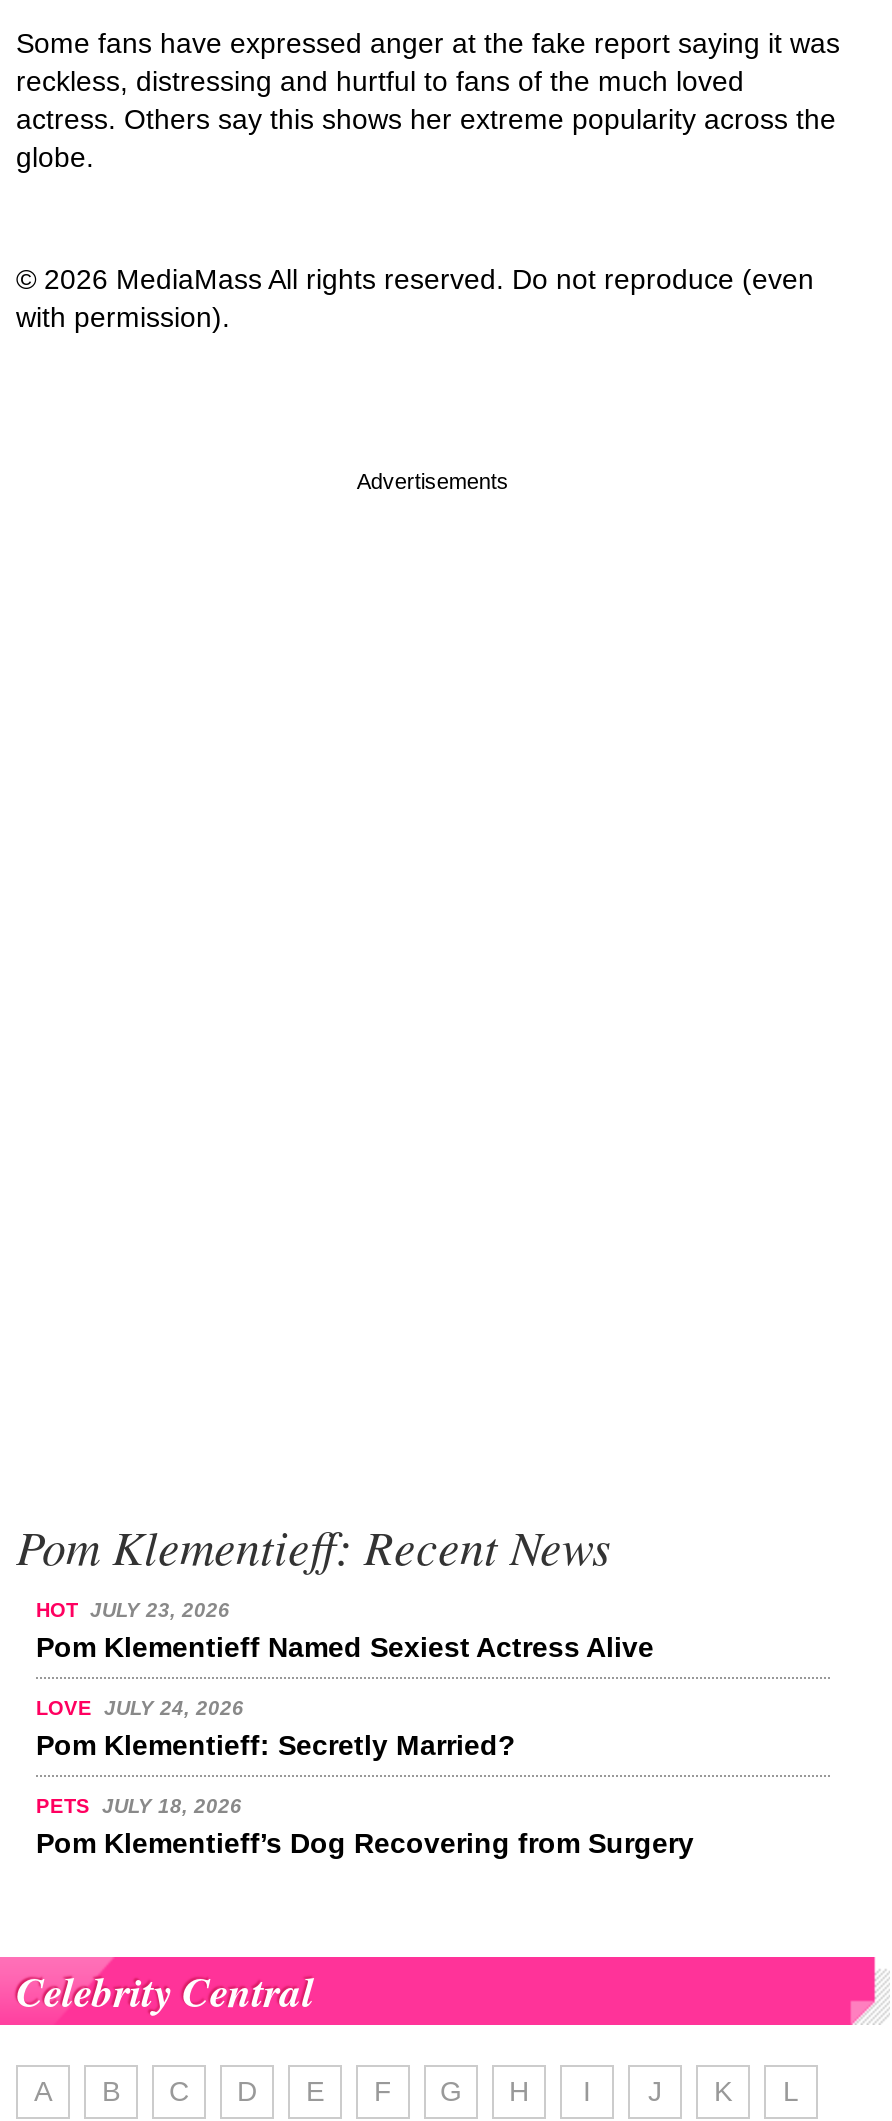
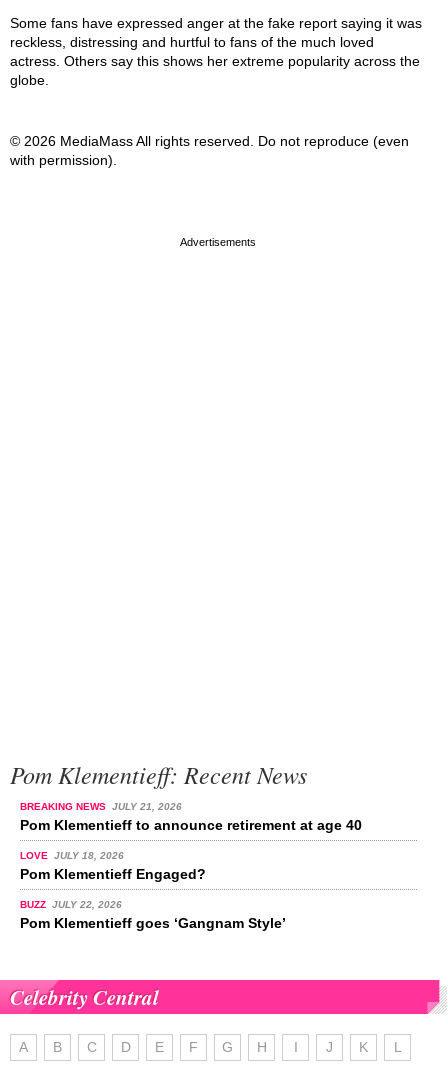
- HOT JULY 23, 2026
- Pom Klementieff Named Sexiest Actress Alive
+ BREAKING NEWS JULY 21, 2026
+ Pom Klementieff to announce retirement at age 40

- LOVE JULY 24, 2026
- Pom Klementieff: Secretly Married?
+ LOVE JULY 18, 2026
+ Pom Klementieff Engaged?

- PETS JULY 18, 2026
- Pom Klementieff’s Dog Recovering from Surgery
+ BUZZ JULY 22, 2026
+ Pom Klementieff goes ‘Gangnam Style’
